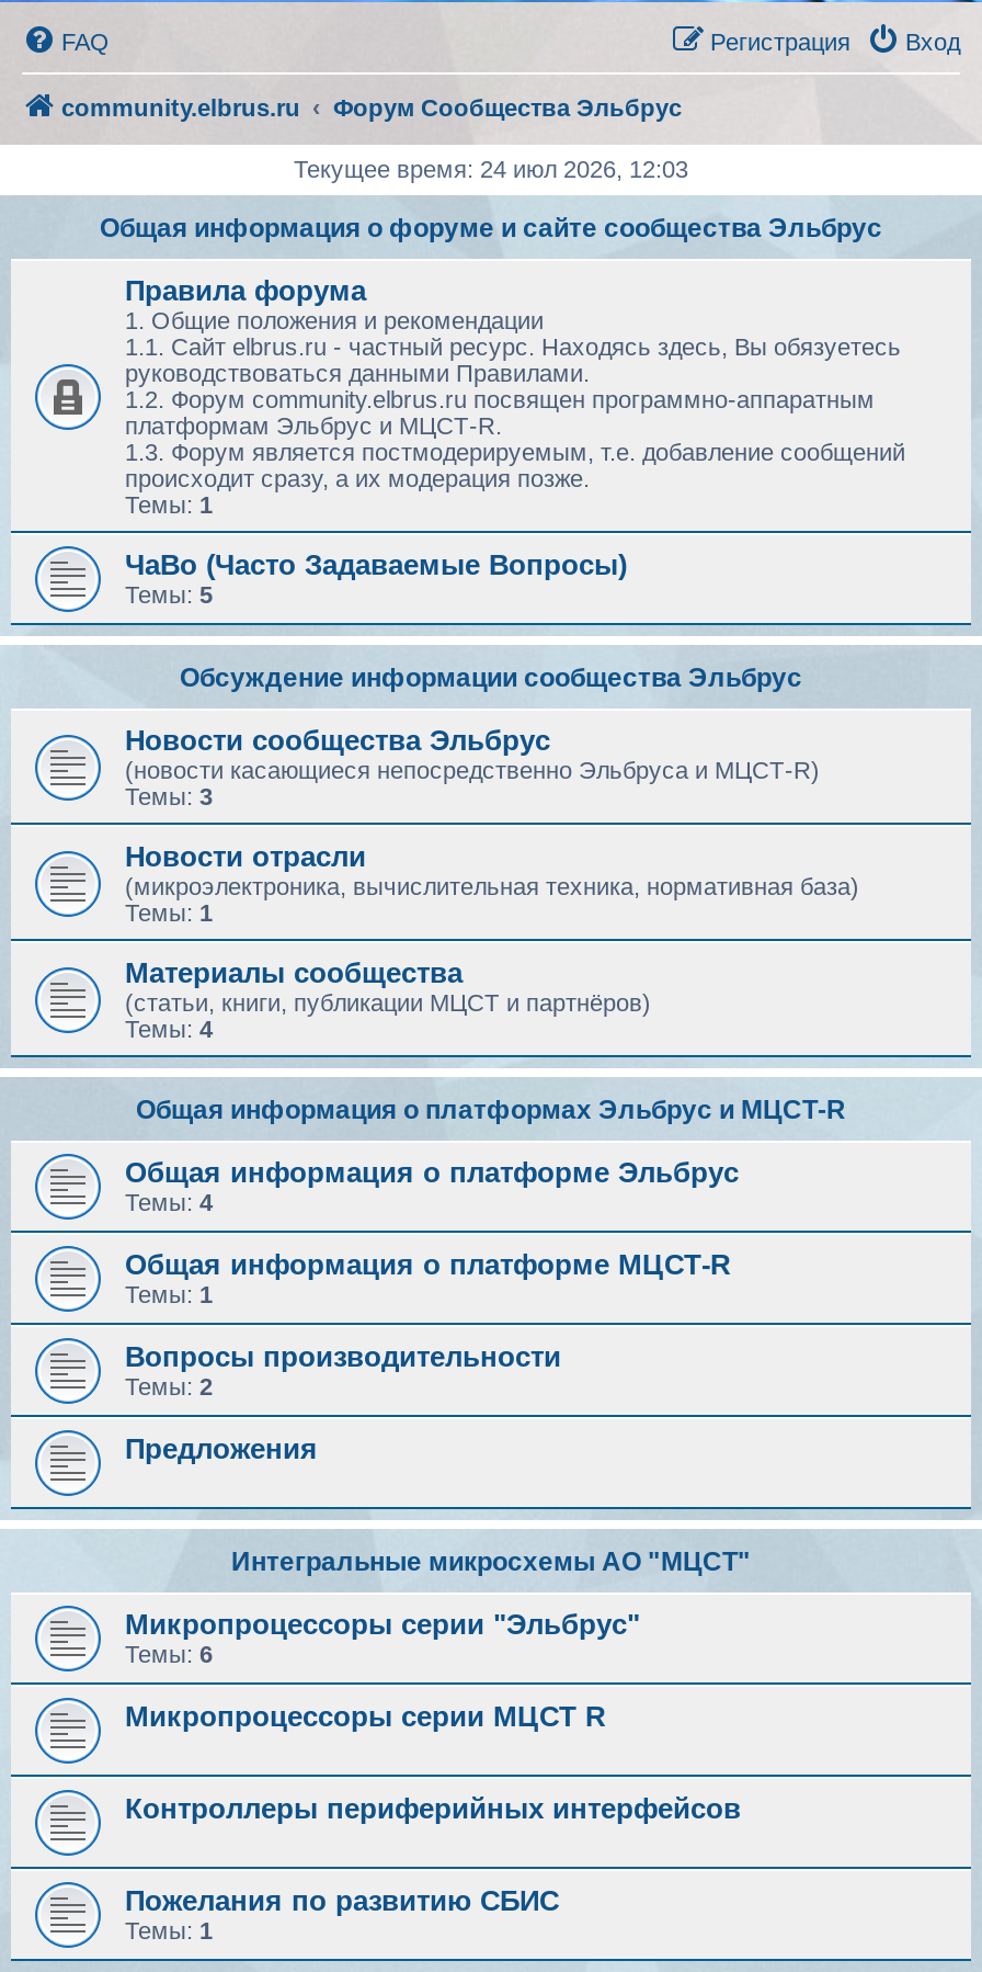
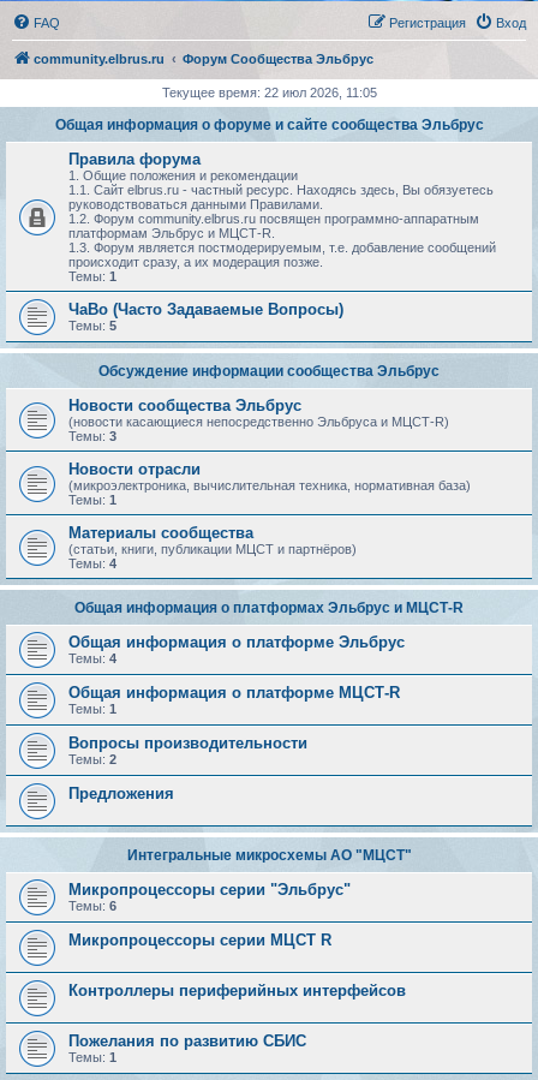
- Текущее время: 24 июл 2026, 12:03
+ Текущее время: 22 июл 2026, 11:05
